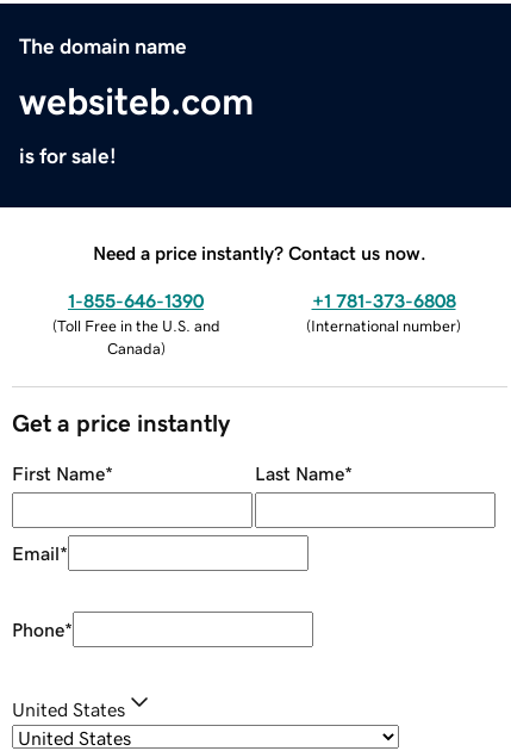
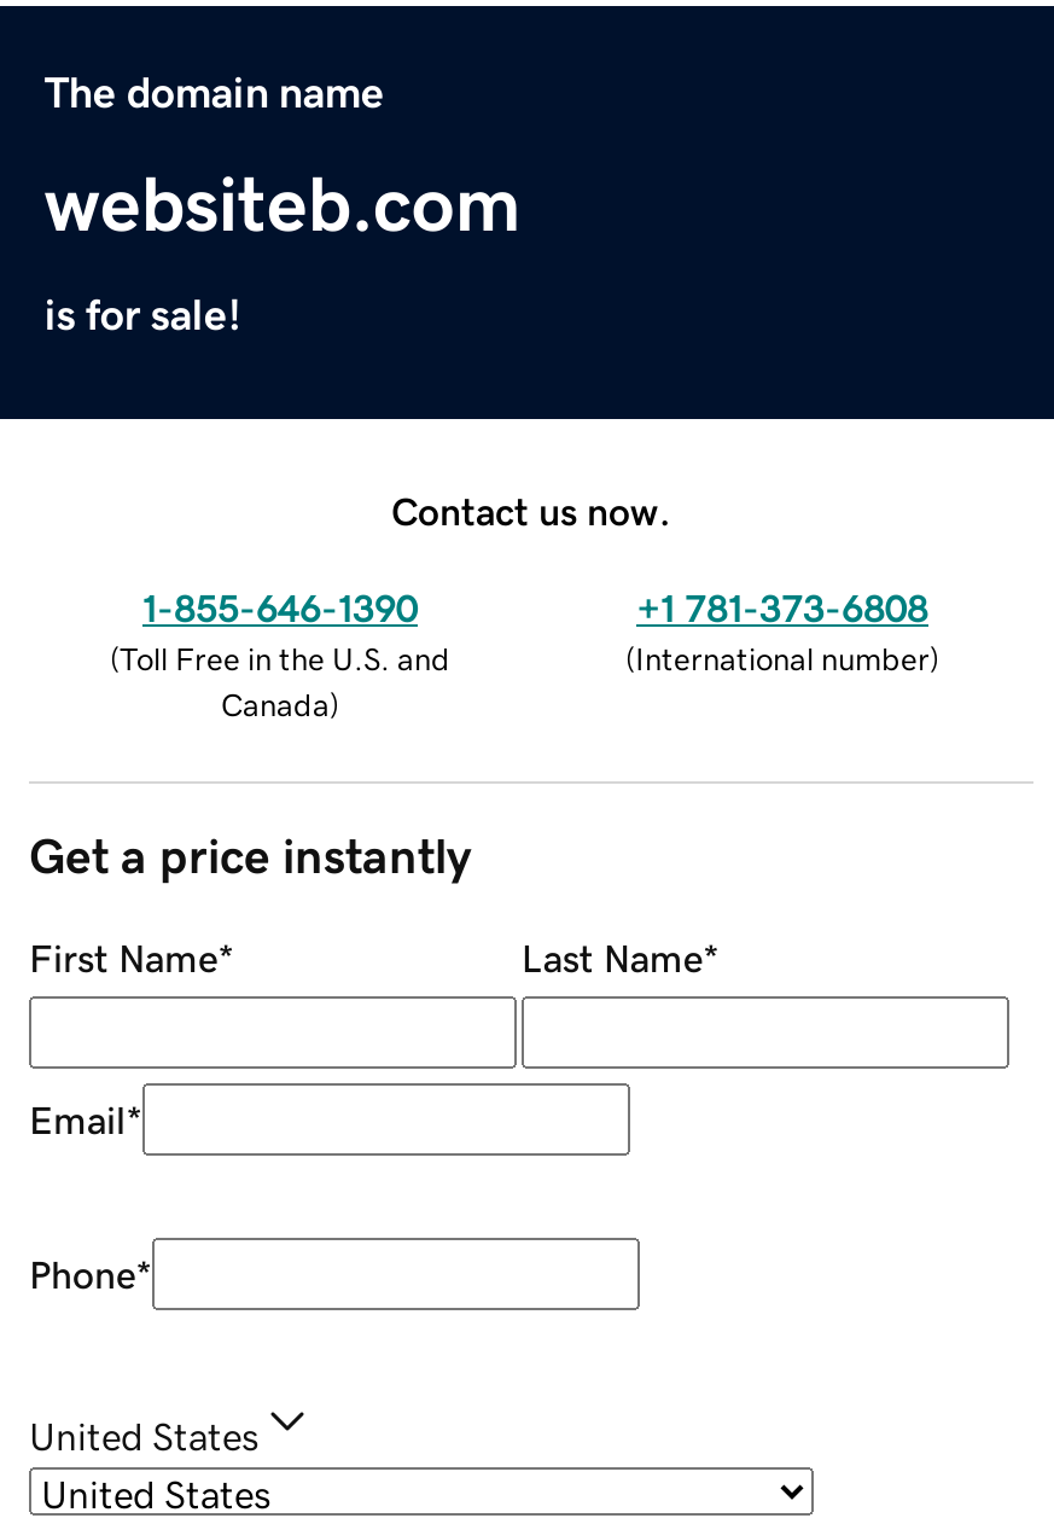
- Need a price instantly? Contact us now.
+ Contact us now.
